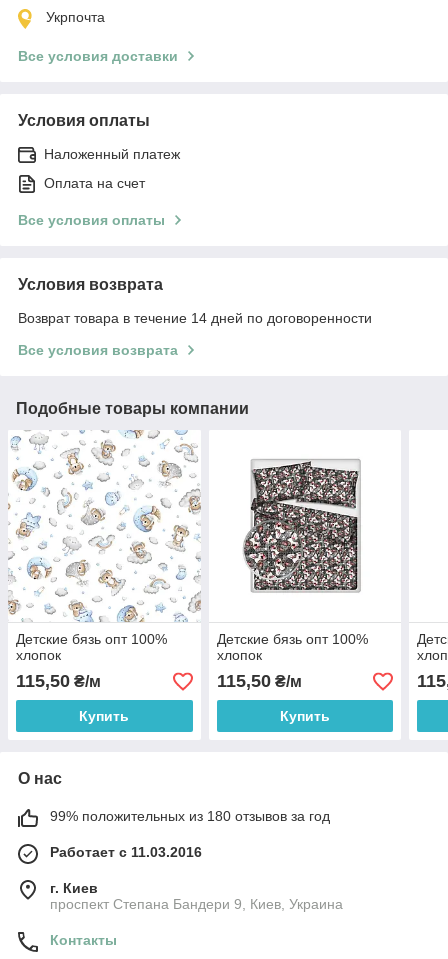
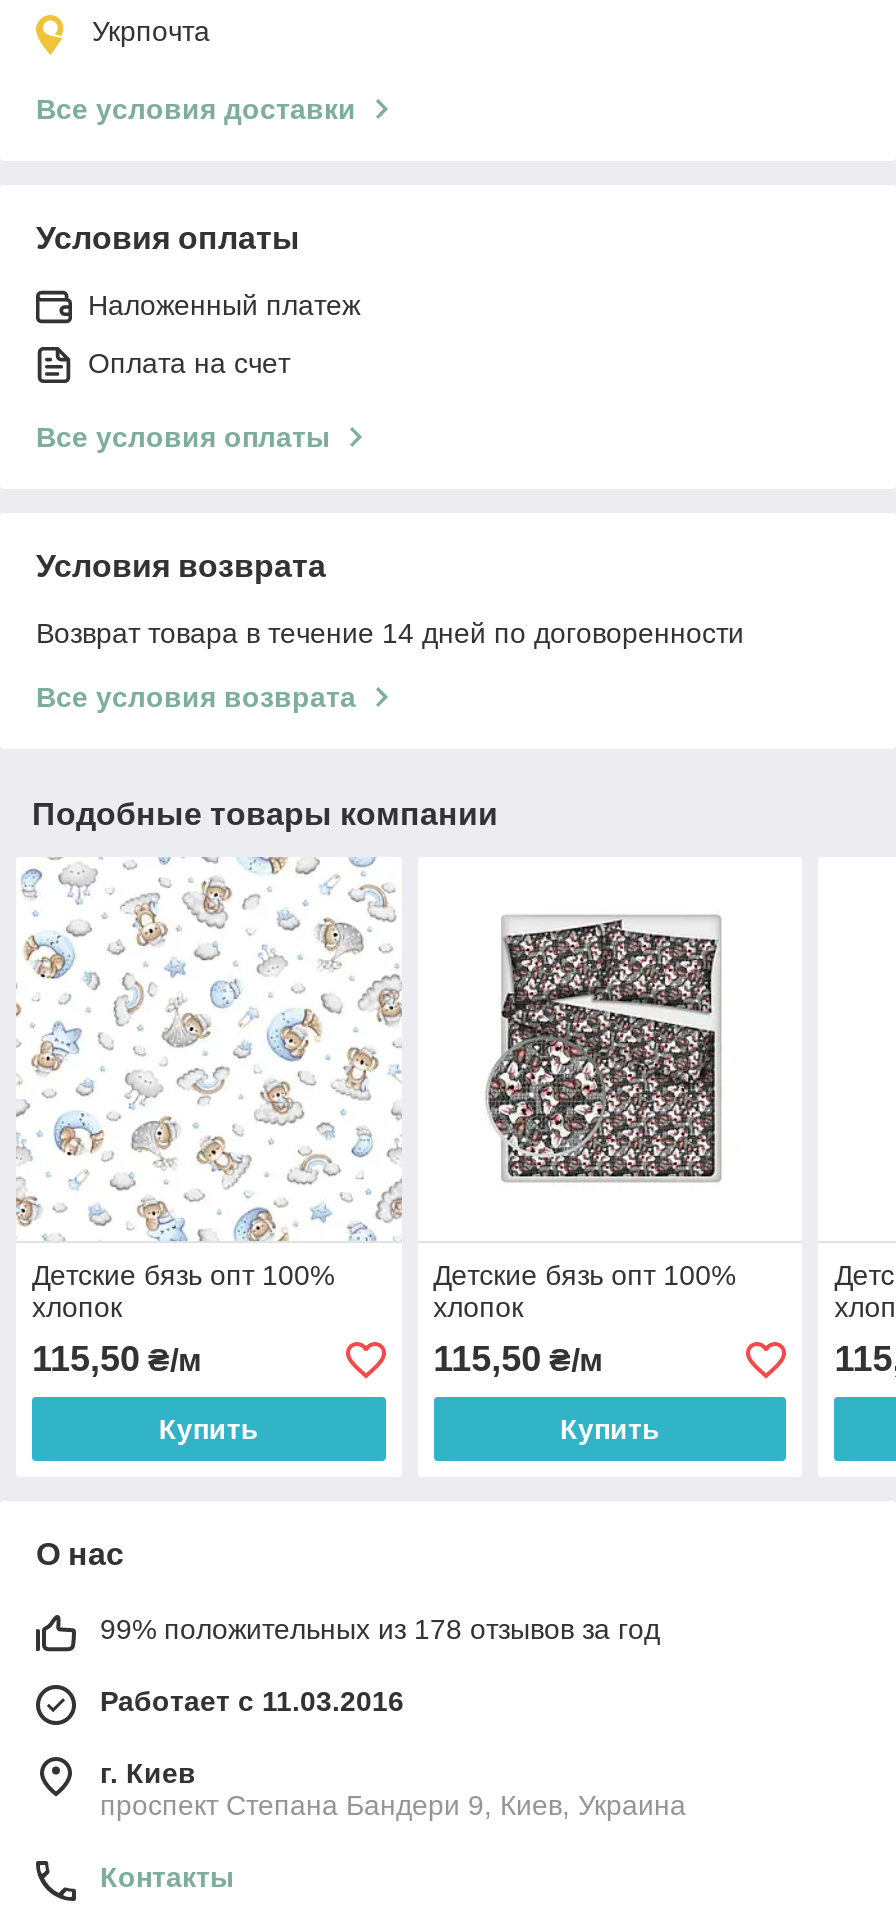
- 99% положительных из 180 отзывов за год
+ 99% положительных из 178 отзывов за год
